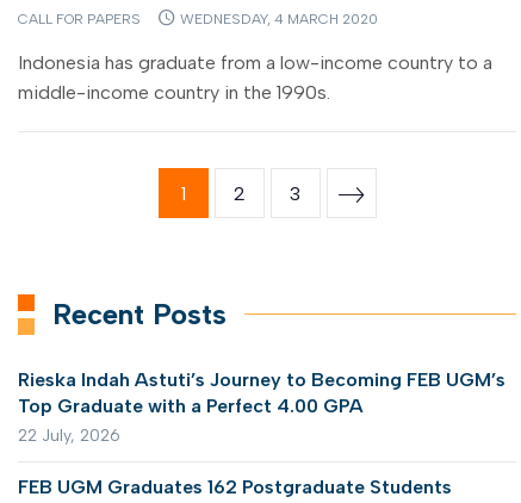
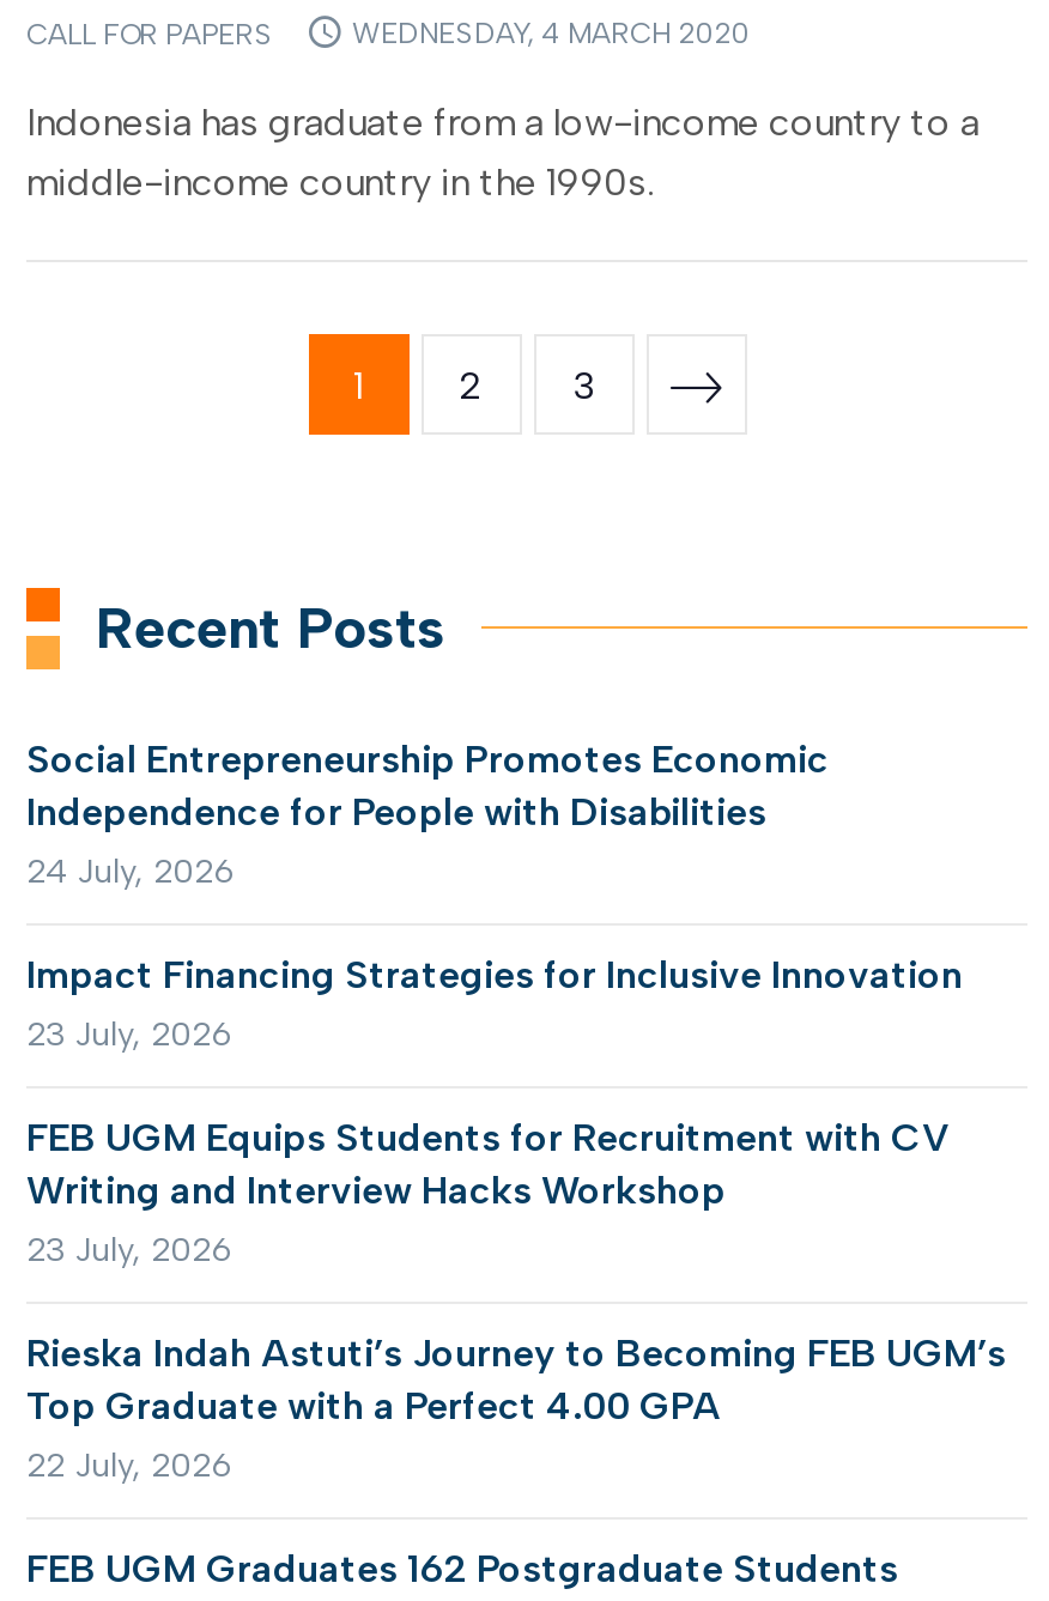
+ Social Entrepreneurship Promotes Economic
+ Independence for People with Disabilities
+ 24 July, 2026
+ Impact Financing Strategies for Inclusive Innovation
+ 23 July, 2026
+ FEB UGM Equips Students for Recruitment with CV
+ Writing and Interview Hacks Workshop
+ 23 July, 2026
